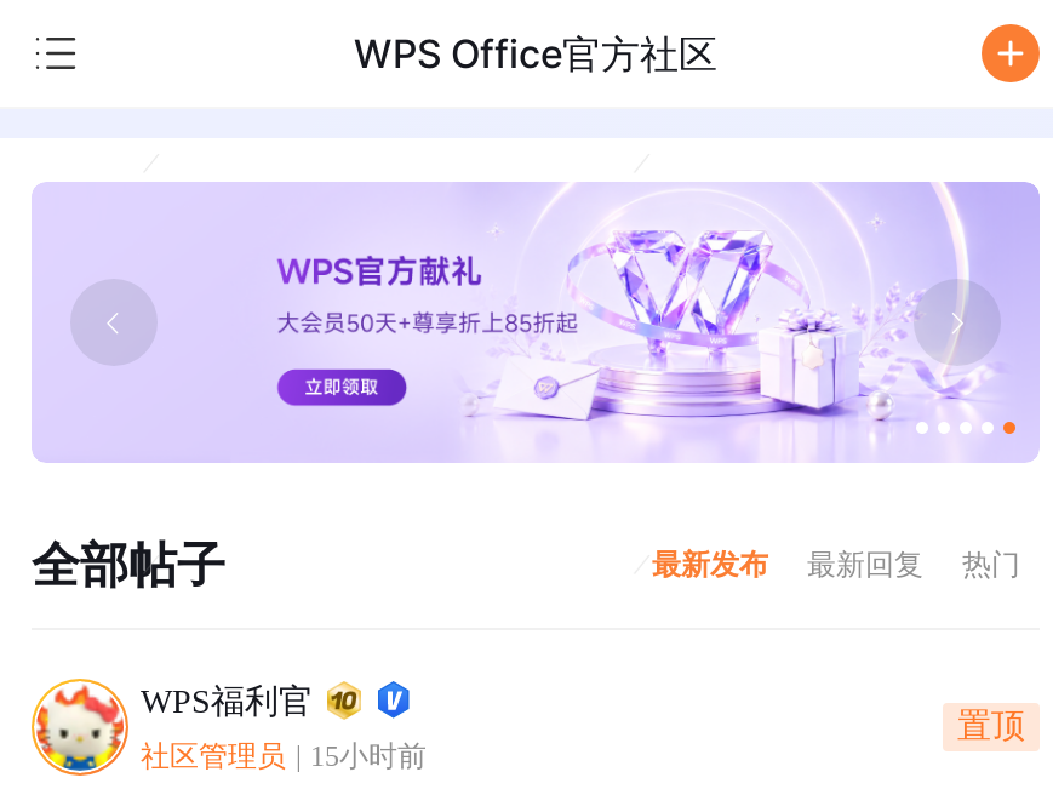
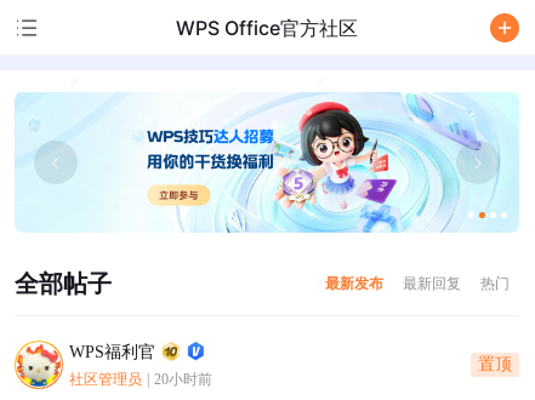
- [image]
+ [image]

- 社区管理员 15小时前
+ 社区管理员 20小时前
